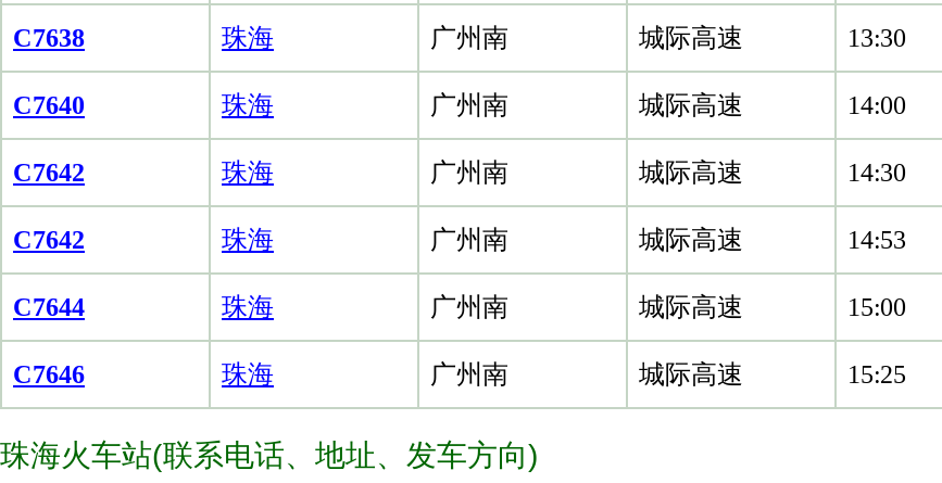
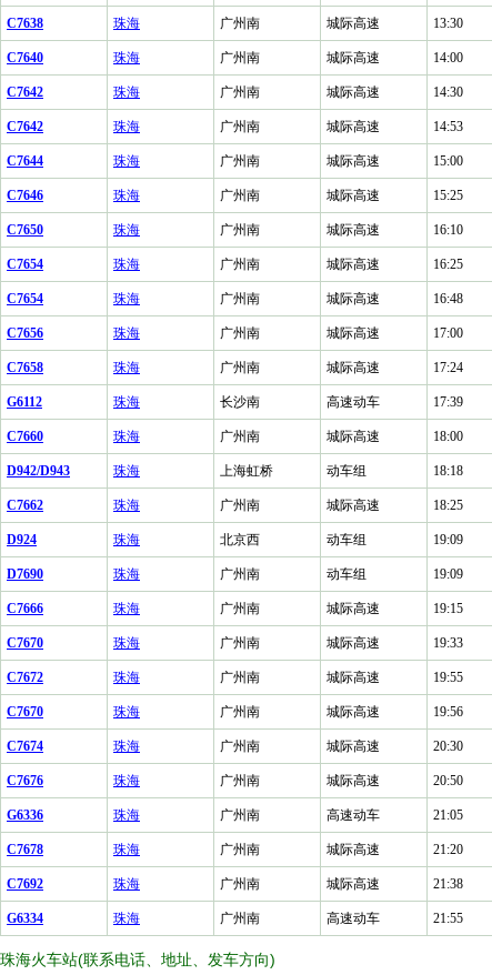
+ C7650
+ 珠海
+ 广州南
+ 城际高速
+ 16:10
+ C7654
+ 珠海
+ 广州南
+ 城际高速
+ 16:25
+ C7654
+ 珠海
+ 广州南
+ 城际高速
+ 16:48
+ C7656
+ 珠海
+ 广州南
+ 城际高速
+ 17:00
+ C7658
+ 珠海
+ 广州南
+ 城际高速
+ 17:24
+ G6112
+ 珠海
+ 长沙南
+ 高速动车
+ 17:39
+ C7660
+ 珠海
+ 广州南
+ 城际高速
+ 18:00
+ D942/D943
+ 珠海
+ 上海虹桥
+ 动车组
+ 18:18
+ C7662
+ 珠海
+ 广州南
+ 城际高速
+ 18:25
+ D924
+ 珠海
+ 北京西
+ 动车组
+ 19:09
+ D7690
+ 珠海
+ 广州南
+ 动车组
+ 19:09
+ C7666
+ 珠海
+ 广州南
+ 城际高速
+ 19:15
+ C7670
+ 珠海
+ 广州南
+ 城际高速
+ 19:33
+ C7672
+ 珠海
+ 广州南
+ 城际高速
+ 19:55
+ C7670
+ 珠海
+ 广州南
+ 城际高速
+ 19:56
+ C7674
+ 珠海
+ 广州南
+ 城际高速
+ 20:30
+ C7676
+ 珠海
+ 广州南
+ 城际高速
+ 20:50
+ G6336
+ 珠海
+ 广州南
+ 高速动车
+ 21:05
+ C7678
+ 珠海
+ 广州南
+ 城际高速
+ 21:20
+ C7692
+ 珠海
+ 广州南
+ 城际高速
+ 21:38
+ G6334
+ 珠海
+ 广州南
+ 高速动车
+ 21:55
